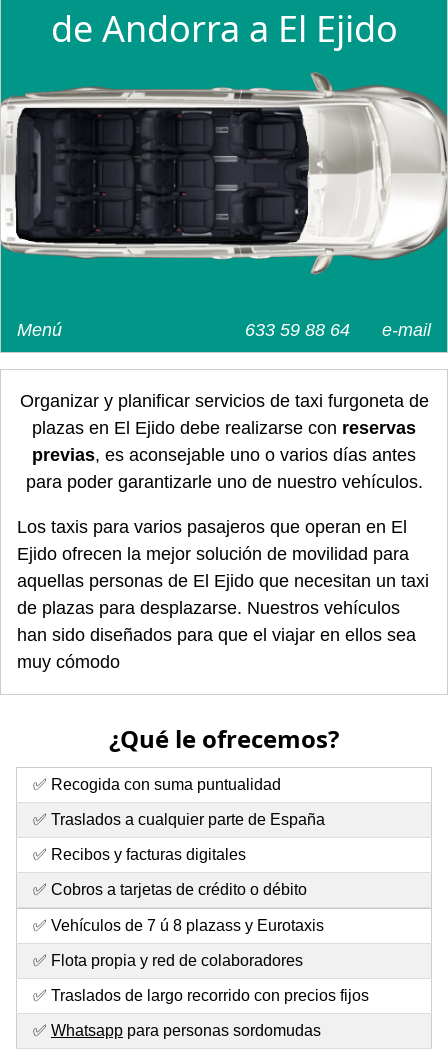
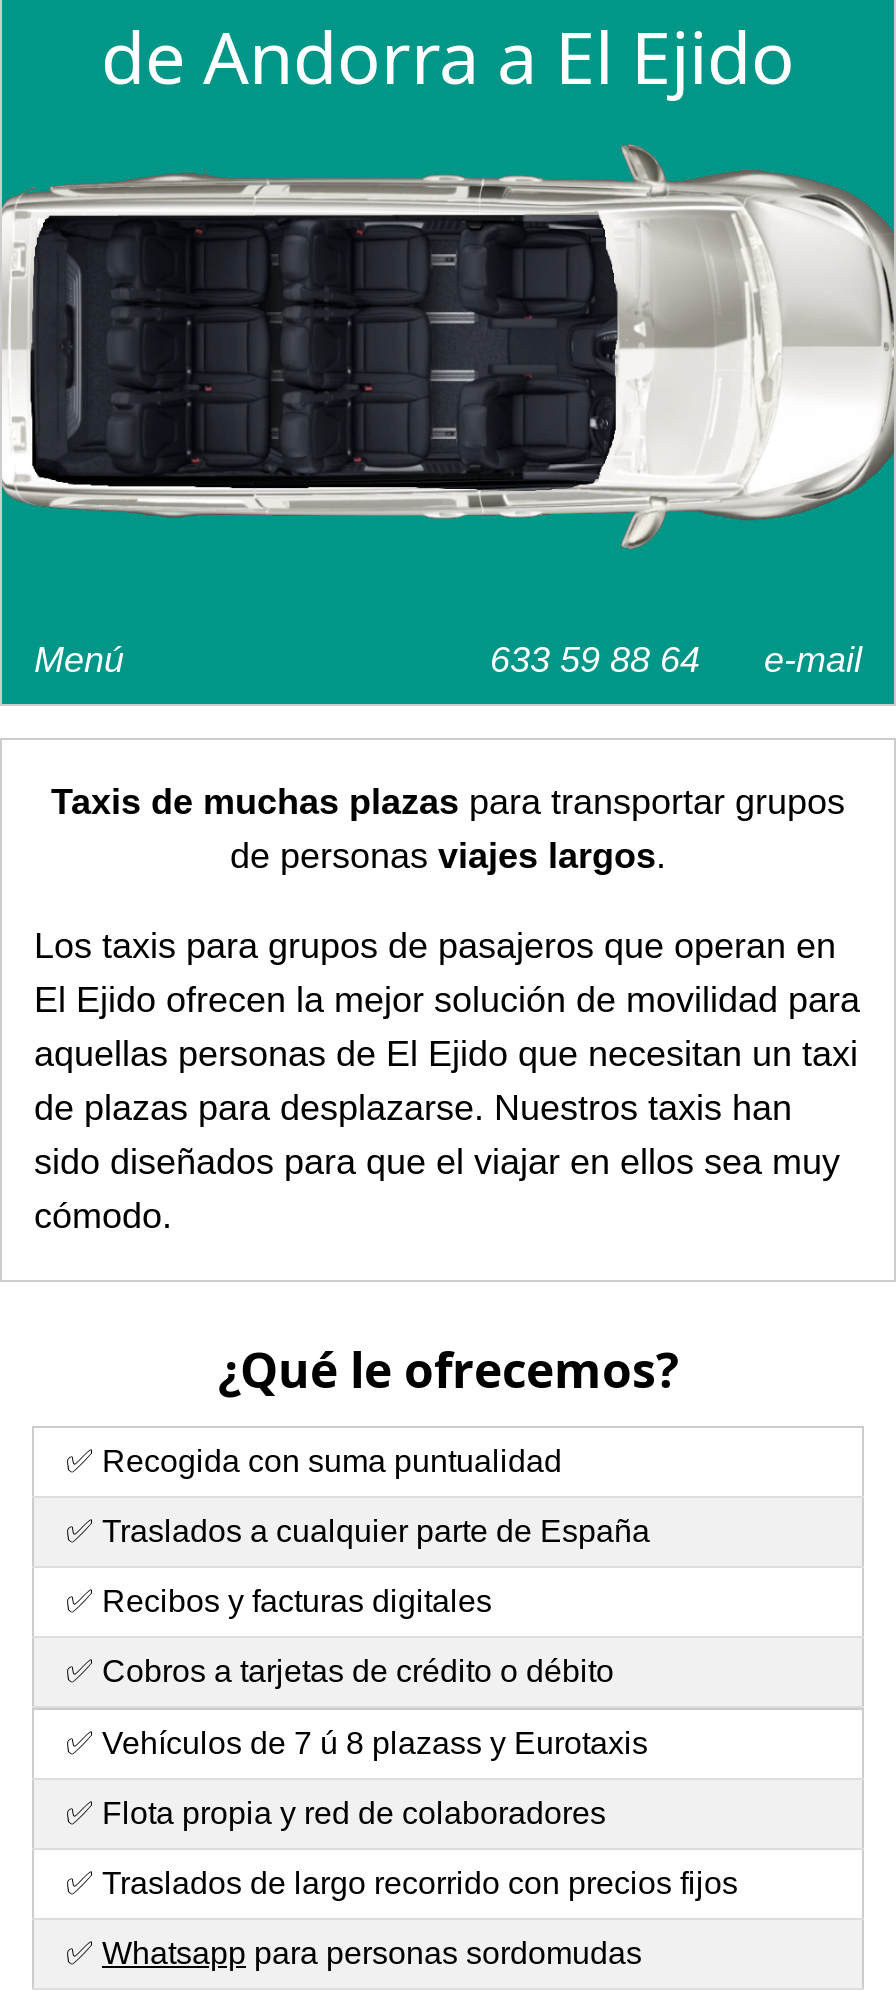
- Organizar y planificar servicios de taxi furgoneta de
- plazas en El Ejido debe realizarse con reservas
- previas, es aconsejable uno o varios días antes
- para poder garantizarle uno de nuestro vehículos.
+ Taxis de muchas plazas para transportar grupos
+ de personas viajes largos.

- Los taxis para varios pasajeros que operan en El
- Ejido ofrecen la mejor solución de movilidad para
+ Los taxis para grupos de pasajeros que operan en
+ El Ejido ofrecen la mejor solución de movilidad para

- de plazas para desplazarse. Nuestros vehículos
- han sido diseñados para que el viajar en ellos sea
- muy cómodo
+ de plazas para desplazarse. Nuestros taxis han
+ sido diseñados para que el viajar en ellos sea muy
+ cómodo.
